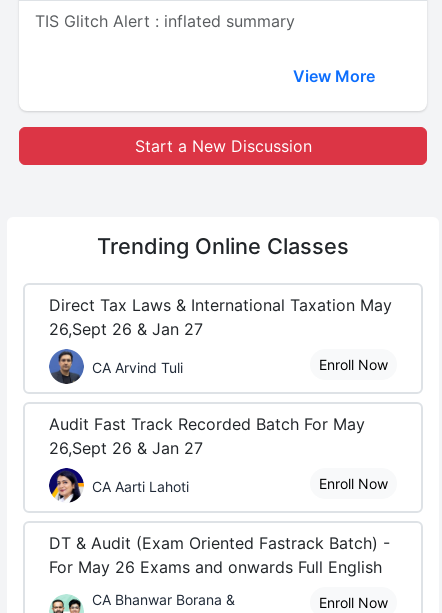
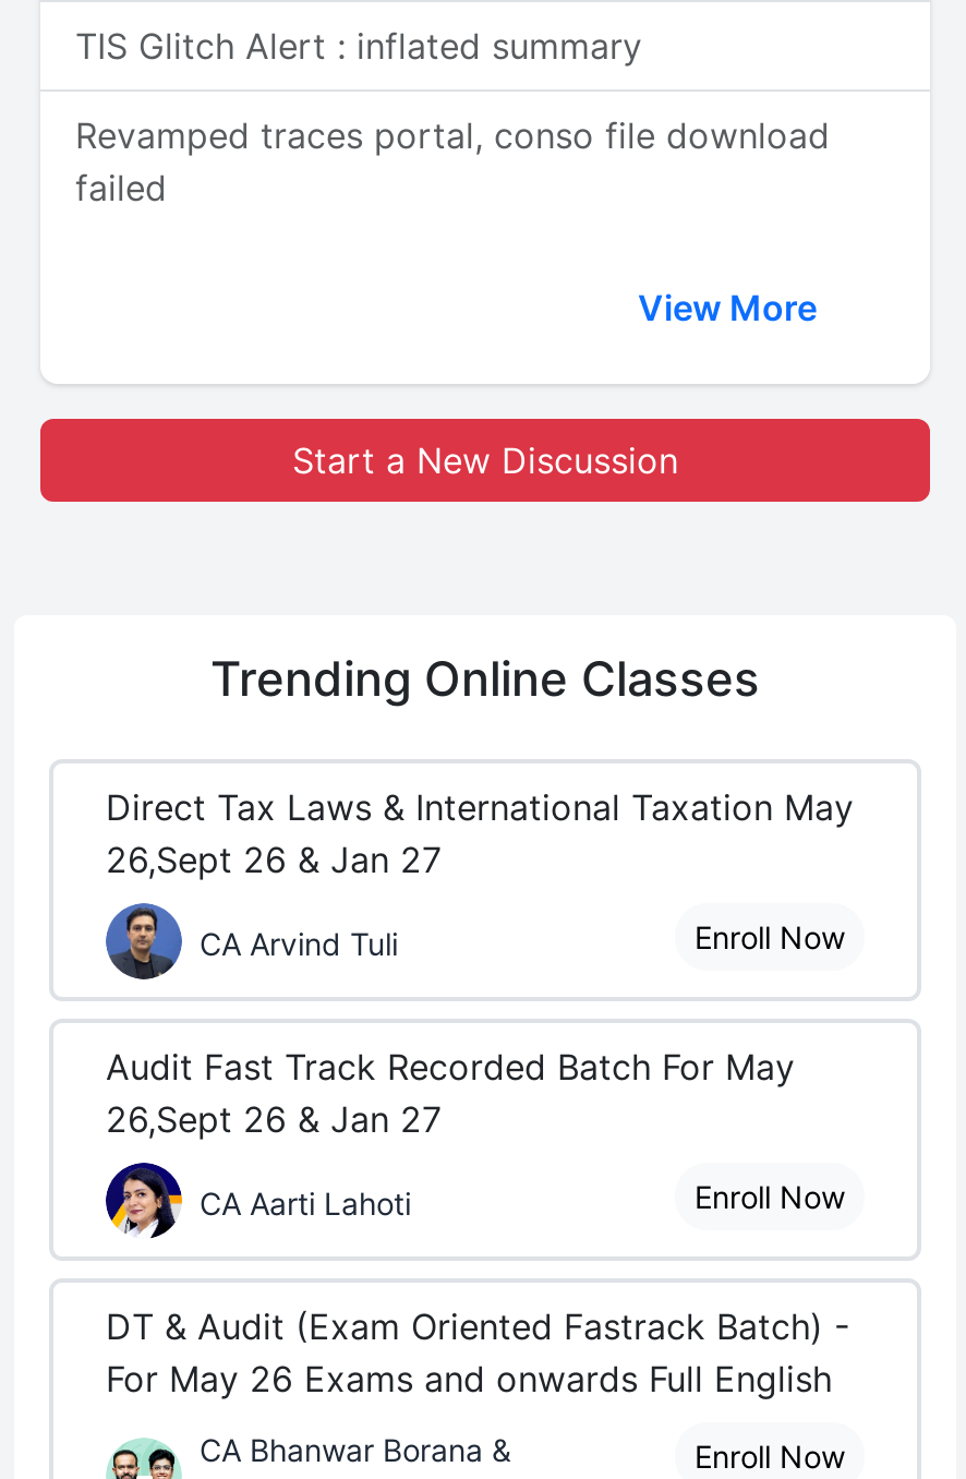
+ Revamped traces portal, conso file download
+ failed
